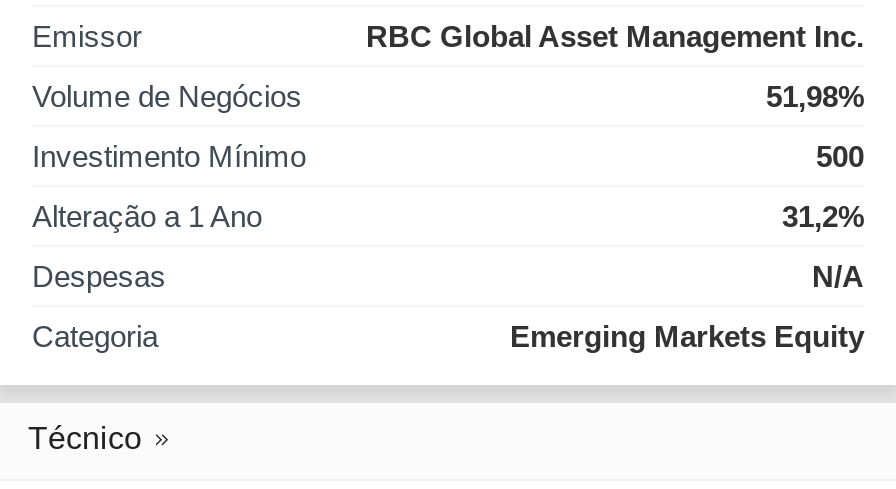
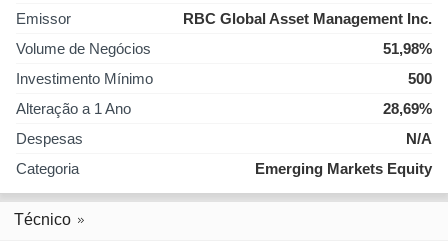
- 31,2%
+ 28,69%
